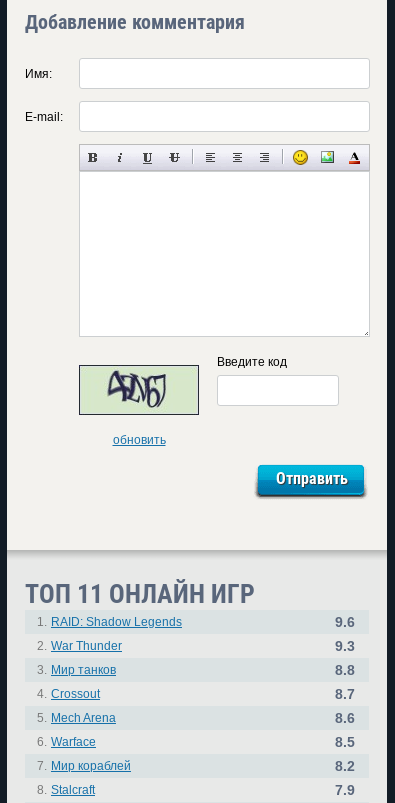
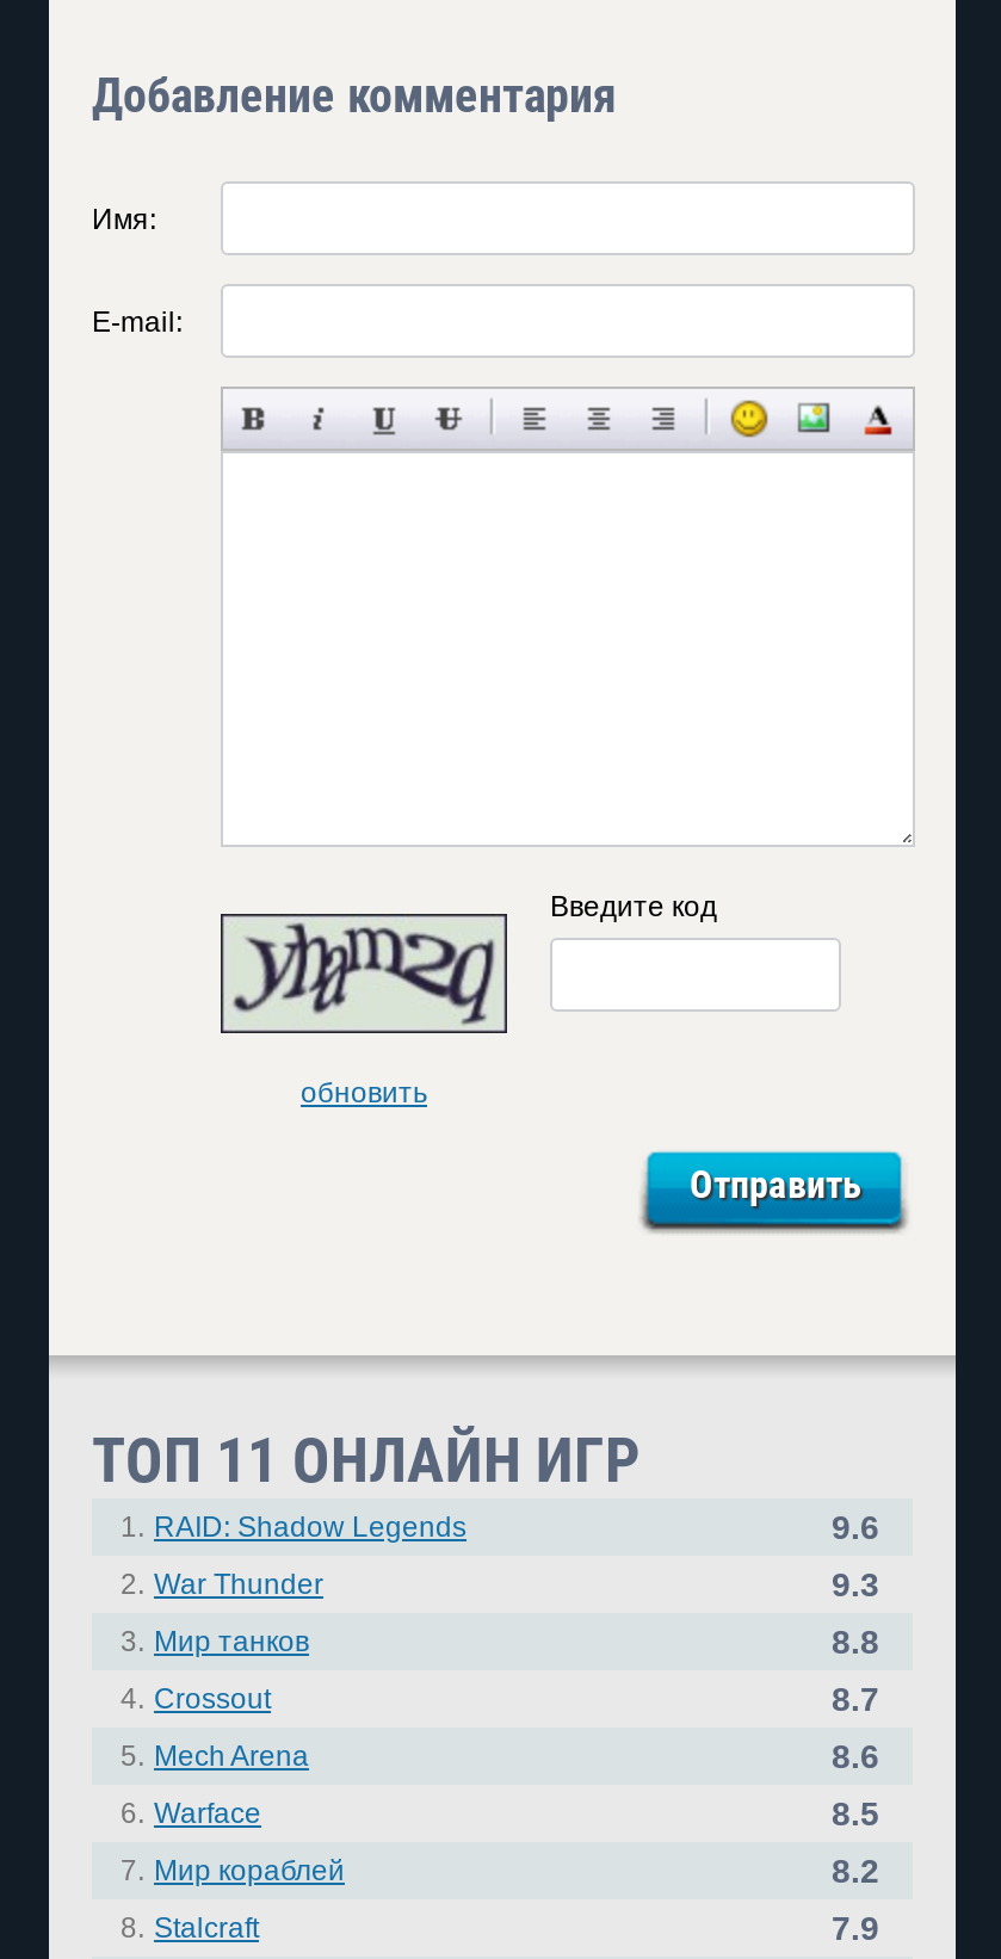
- [image]
+ [image]
